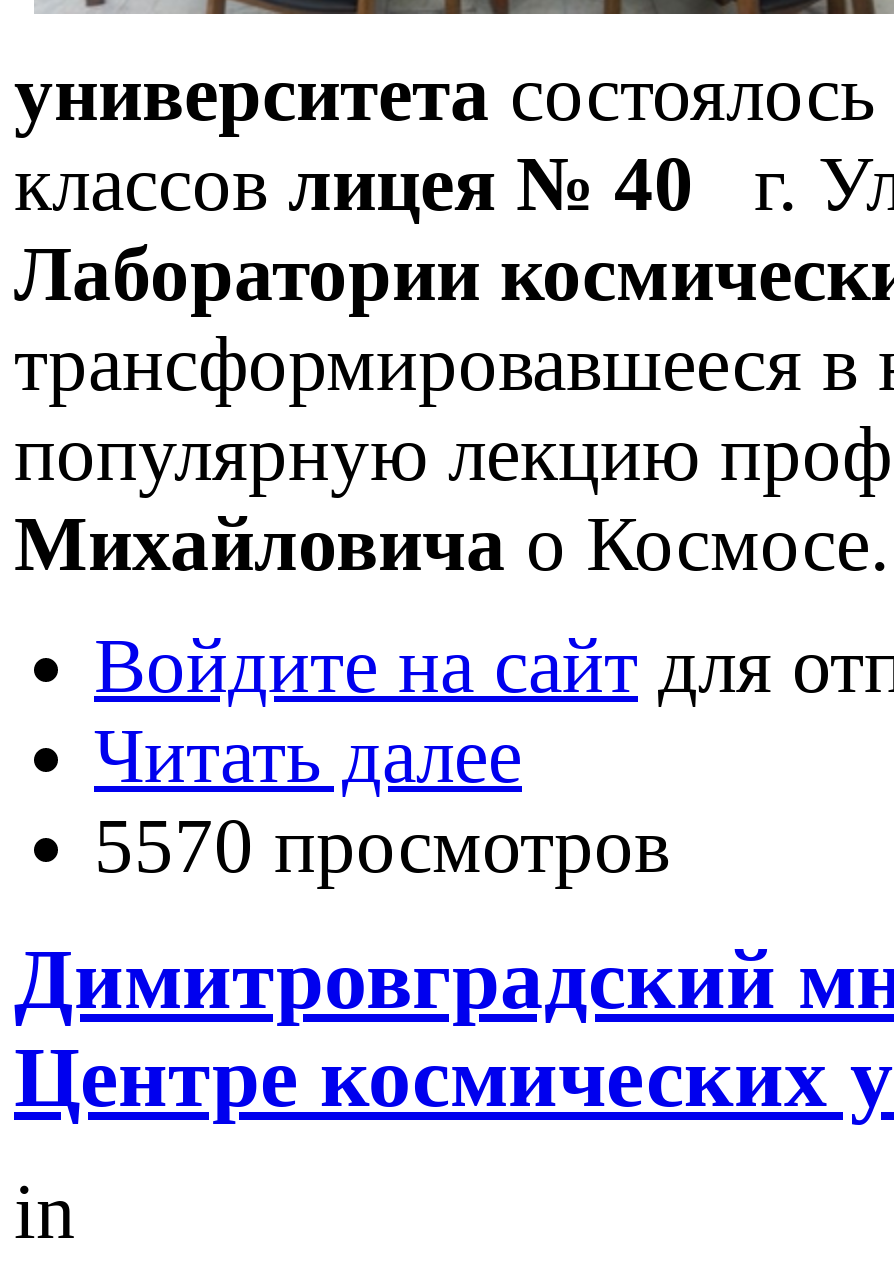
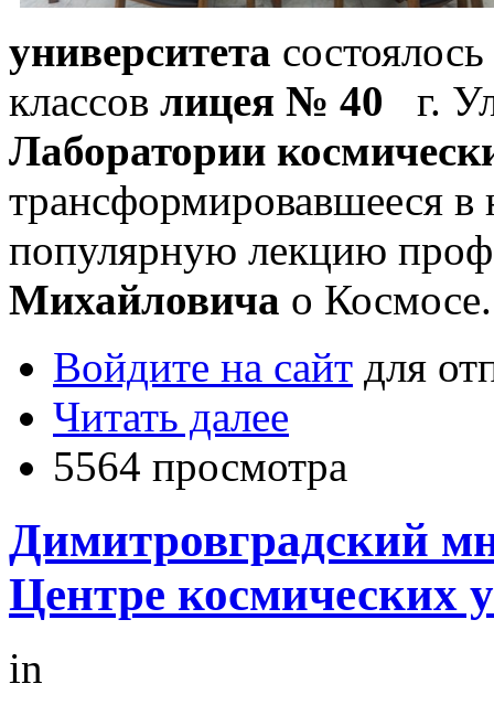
- 5570 просмотров
+ 5564 просмотра
